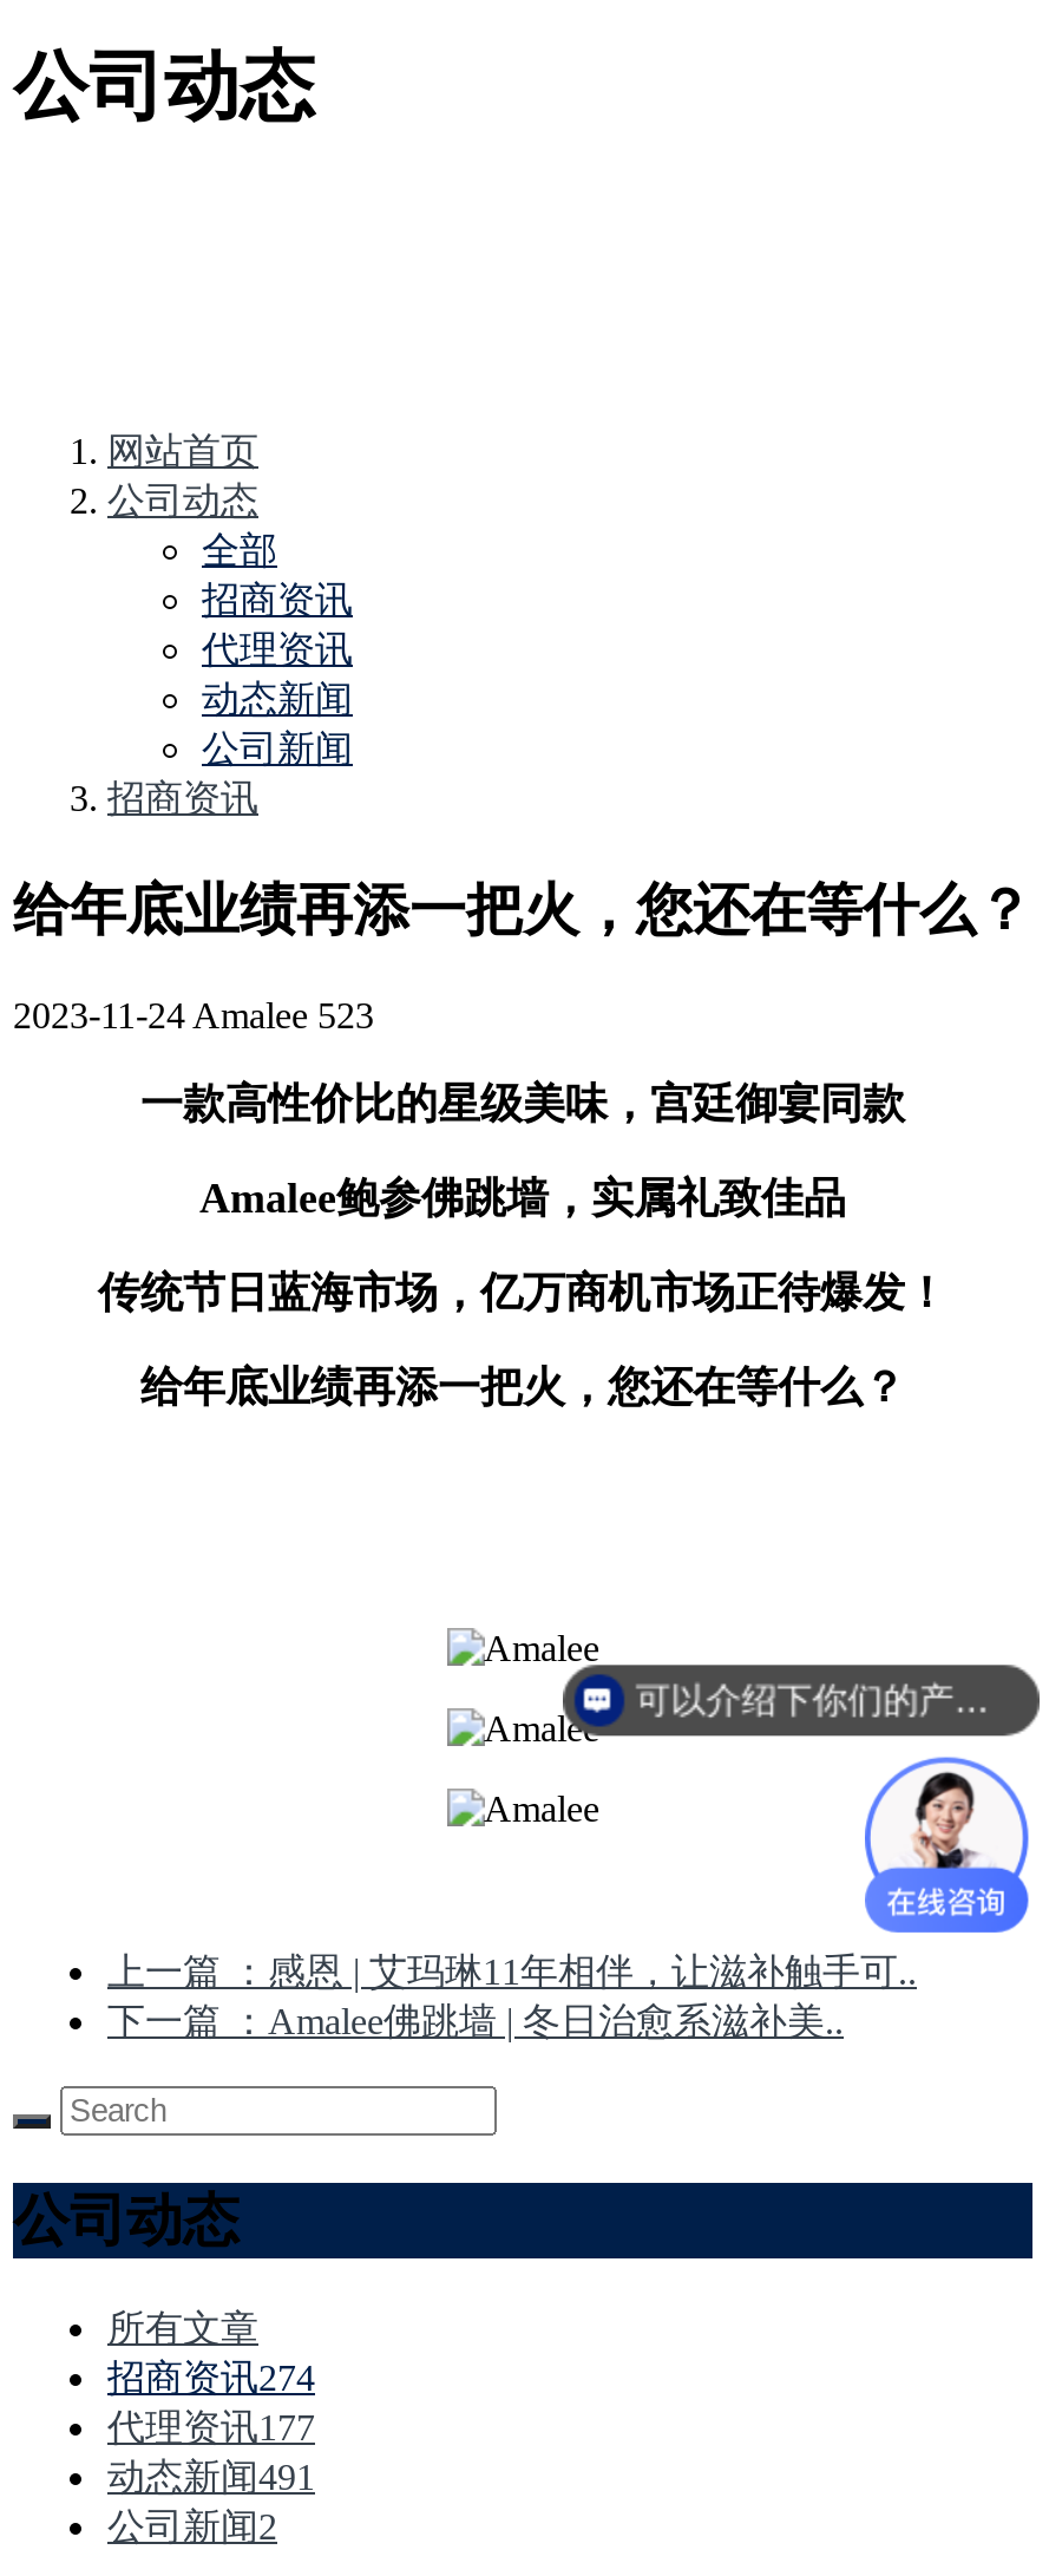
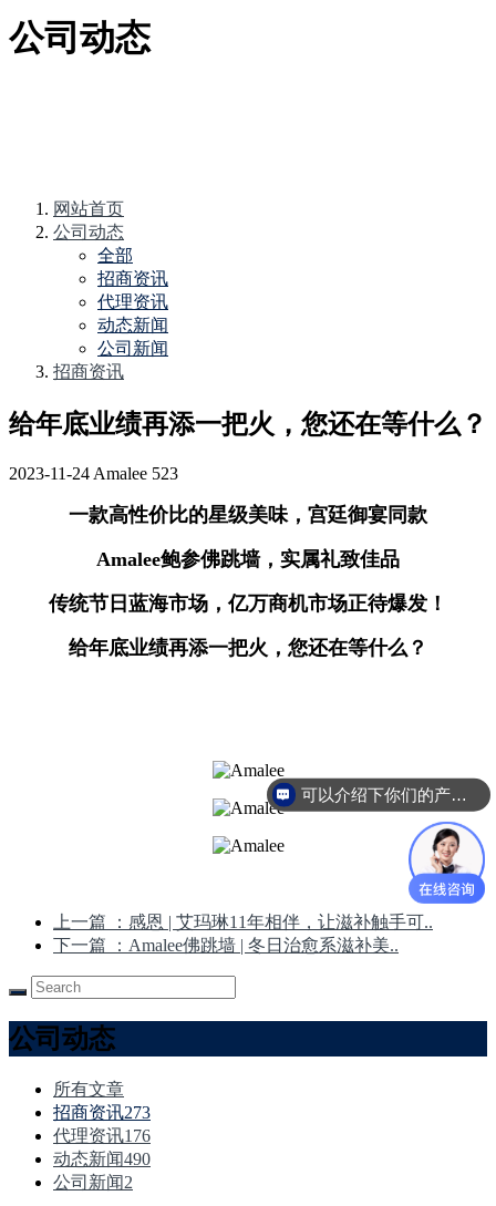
- 招商资讯274
+ 招商资讯273

- 代理资讯177
+ 代理资讯176

- 动态新闻491
+ 动态新闻490
